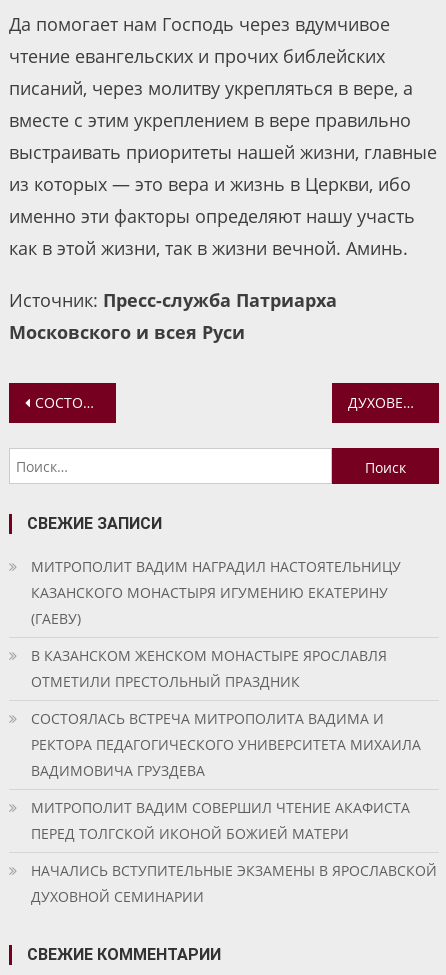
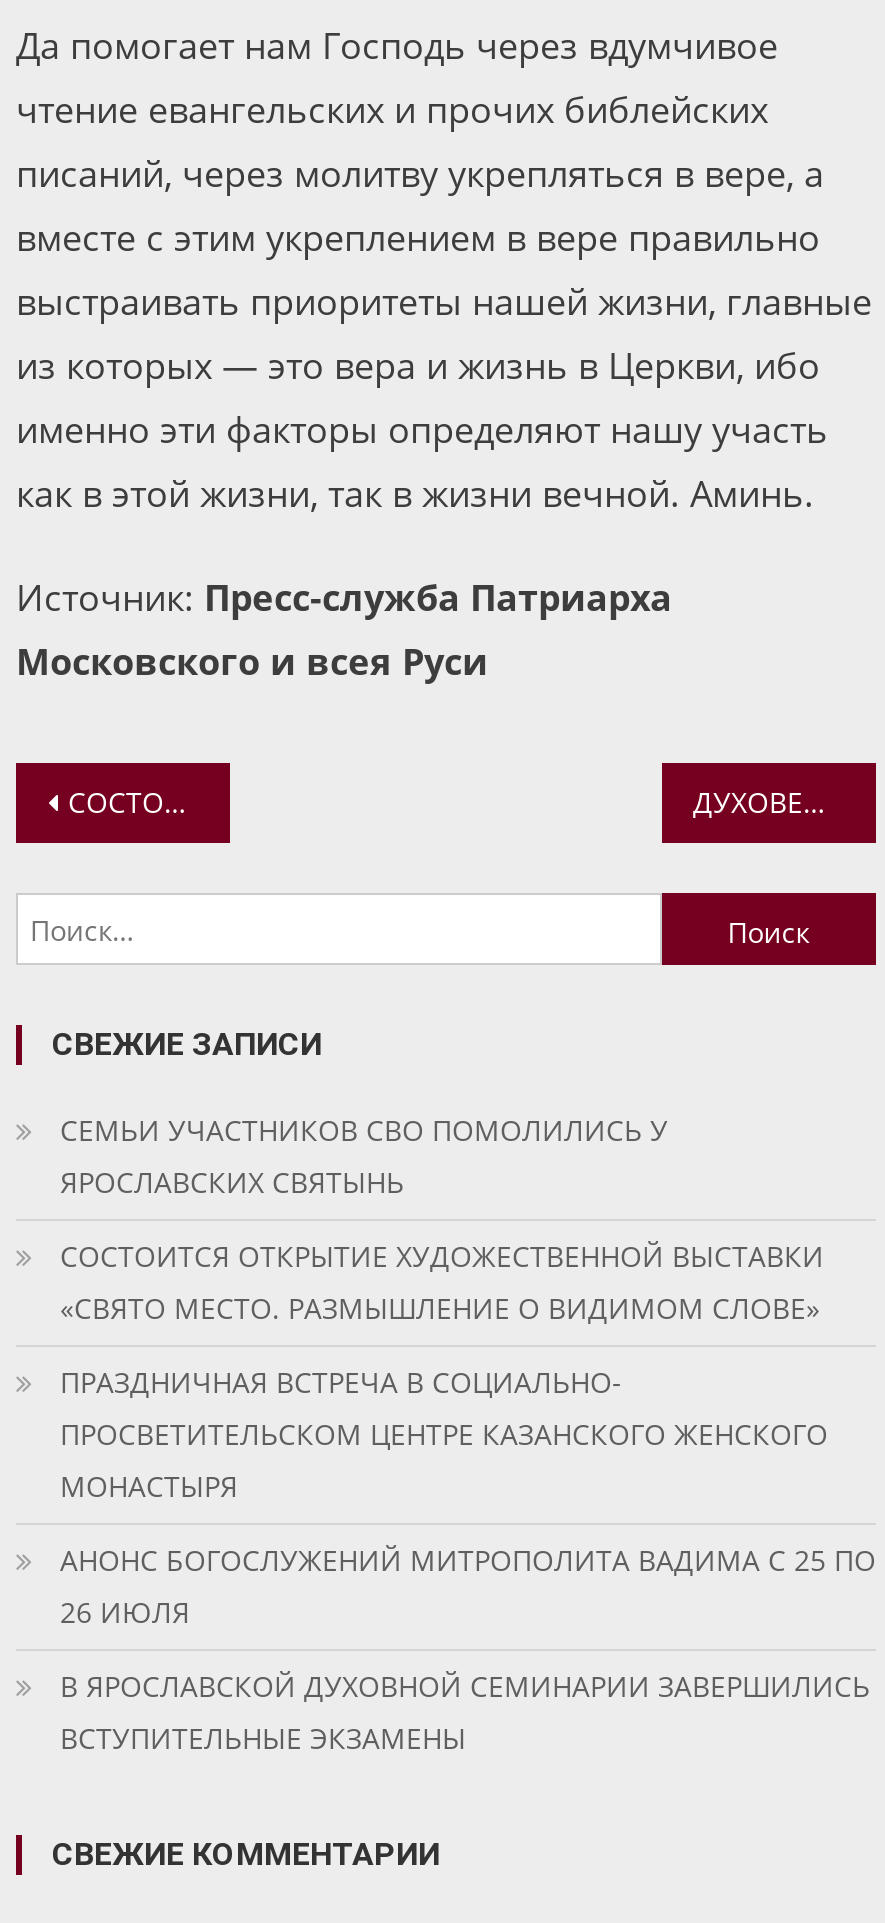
- МИТРОПОЛИТ ВАДИМ НАГРАДИЛ НАСТОЯТЕЛЬНИЦУ
- КАЗАНСКОГО МОНАСТЫРЯ ИГУМЕНИЮ ЕКАТЕРИНУ
- (ГАЕВУ)
+ СЕМЬИ УЧАСТНИКОВ СВО ПОМОЛИЛИСЬ У
+ ЯРОСЛАВСКИХ СВЯТЫНЬ

- В КАЗАНСКОМ ЖЕНСКОМ МОНАСТЫРЕ ЯРОСЛАВЛЯ
- ОТМЕТИЛИ ПРЕСТОЛЬНЫЙ ПРАЗДНИК
+ СОСТОИТСЯ ОТКРЫТИЕ ХУДОЖЕСТВЕННОЙ ВЫСТАВКИ
+ «СВЯТО МЕСТО. РАЗМЫШЛЕНИЕ О ВИДИМОМ СЛОВЕ»

- СОСТОЯЛАСЬ ВСТРЕЧА МИТРОПОЛИТА ВАДИМА И
- РЕКТОРА ПЕДАГОГИЧЕСКОГО УНИВЕРСИТЕТА МИХАИЛА
- ВАДИМОВИЧА ГРУЗДЕВА
+ ПРАЗДНИЧНАЯ ВСТРЕЧА В СОЦИАЛЬНО-
+ ПРОСВЕТИТЕЛЬСКОМ ЦЕНТРЕ КАЗАНСКОГО ЖЕНСКОГО
+ МОНАСТЫРЯ

- МИТРОПОЛИТ ВАДИМ СОВЕРШИЛ ЧТЕНИЕ АКАФИСТА
- ПЕРЕД ТОЛГСКОЙ ИКОНОЙ БОЖИЕЙ МАТЕРИ
+ АНОНС БОГОСЛУЖЕНИЙ МИТРОПОЛИТА ВАДИМА С 25 ПО
+ 26 ИЮЛЯ

- НАЧАЛИСЬ ВСТУПИТЕЛЬНЫЕ ЭКЗАМЕНЫ В ЯРОСЛАВСКОЙ
- ДУХОВНОЙ СЕМИНАРИИ
+ В ЯРОСЛАВСКОЙ ДУХОВНОЙ СЕМИНАРИИ ЗАВЕРШИЛИСЬ
+ ВСТУПИТЕЛЬНЫЕ ЭКЗАМЕНЫ
